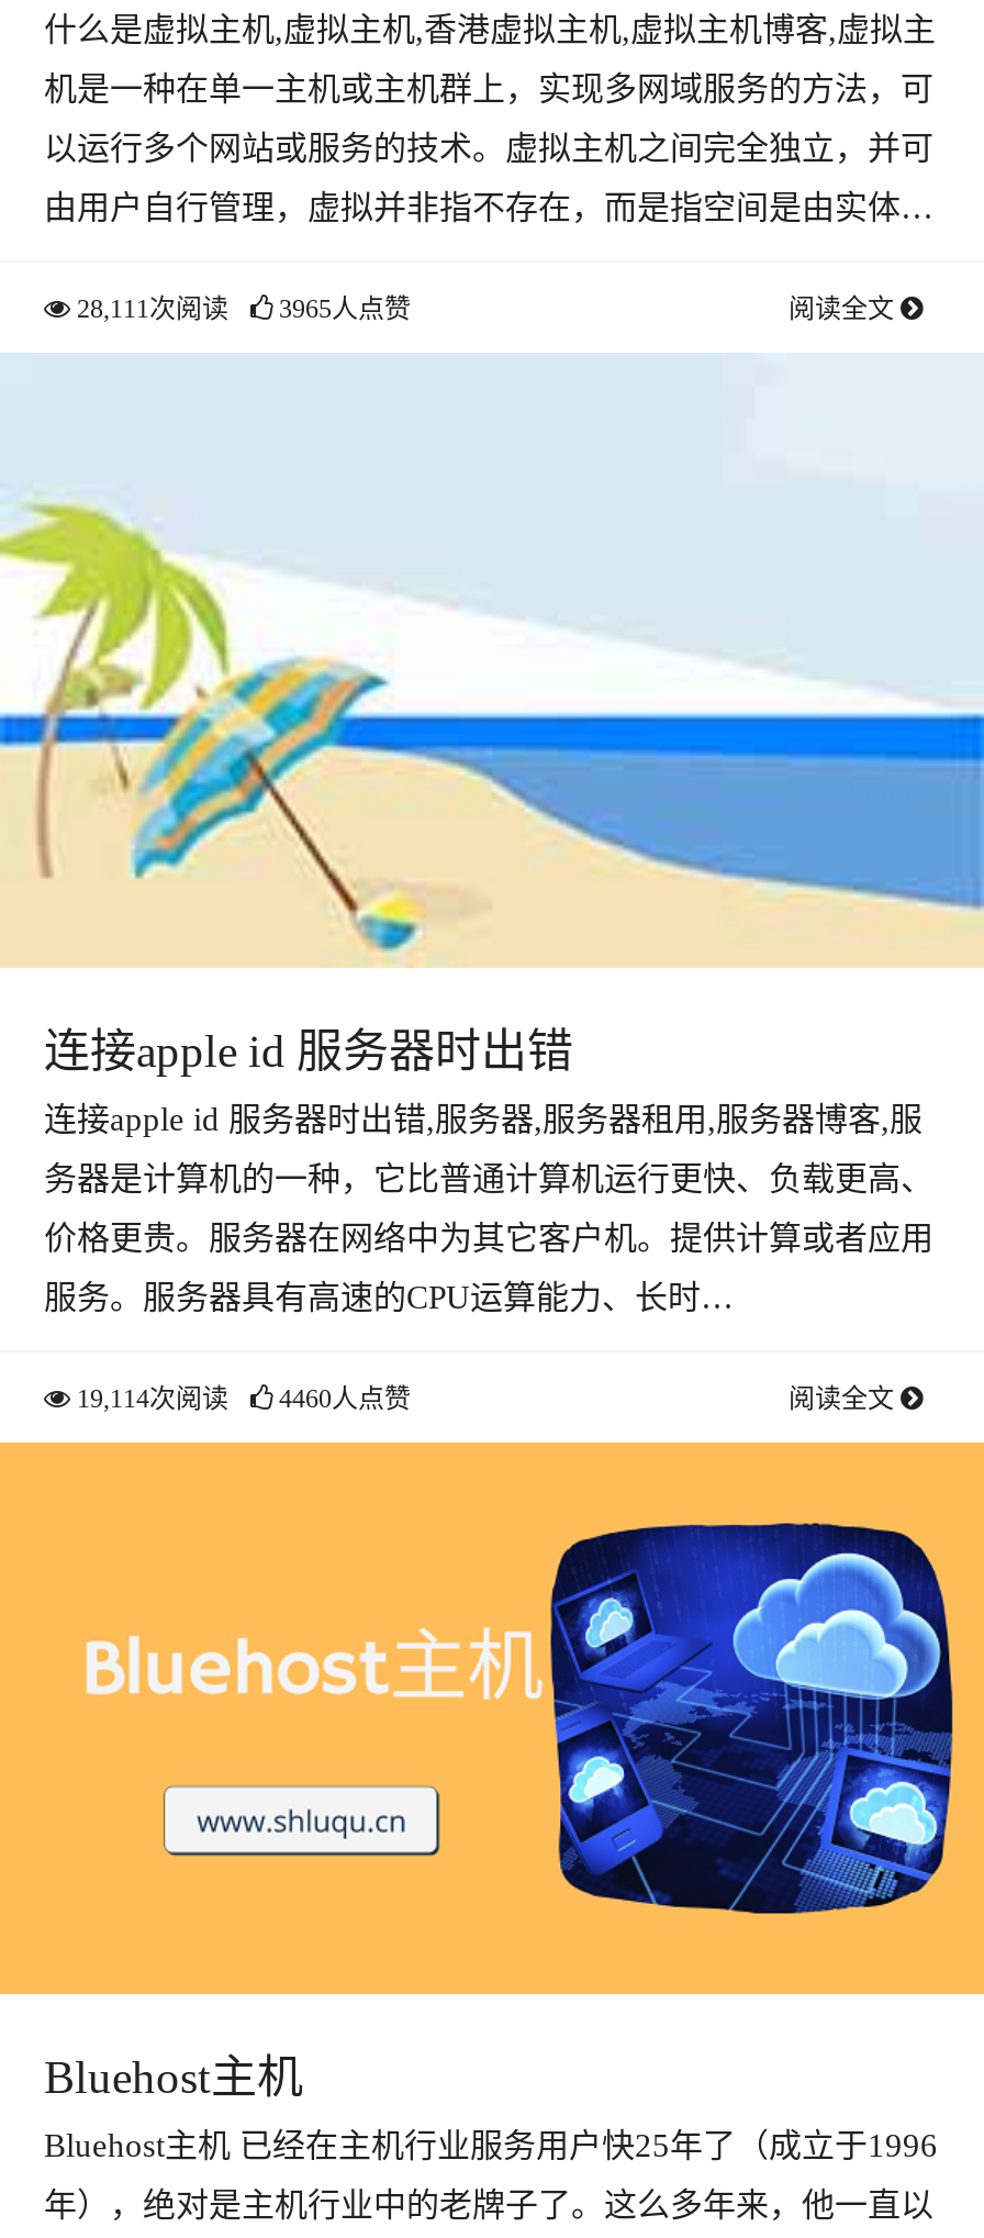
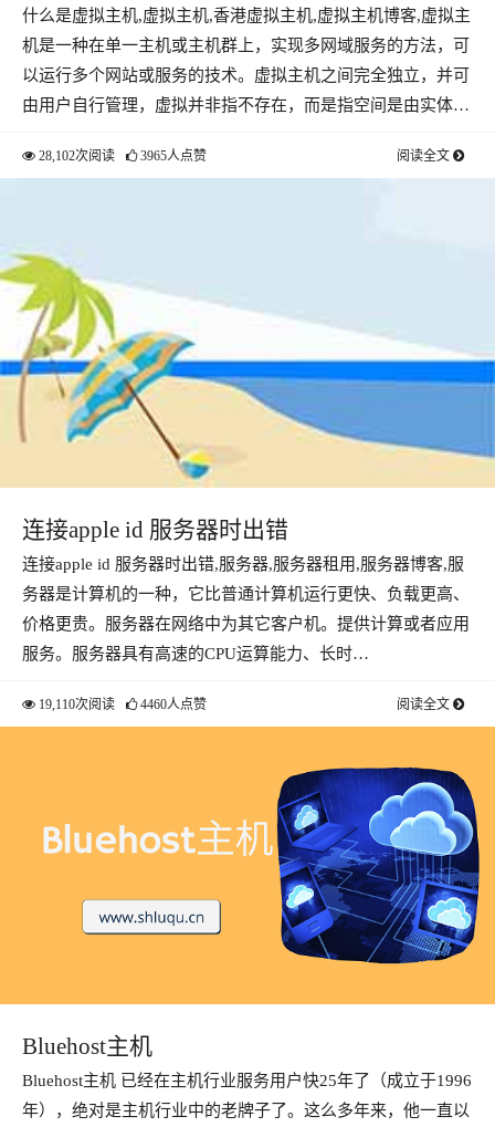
- 28,111次阅读 3965人点赞
+ 28,102次阅读 3965人点赞

- 19,114次阅读 4460人点赞
+ 19,110次阅读 4460人点赞
